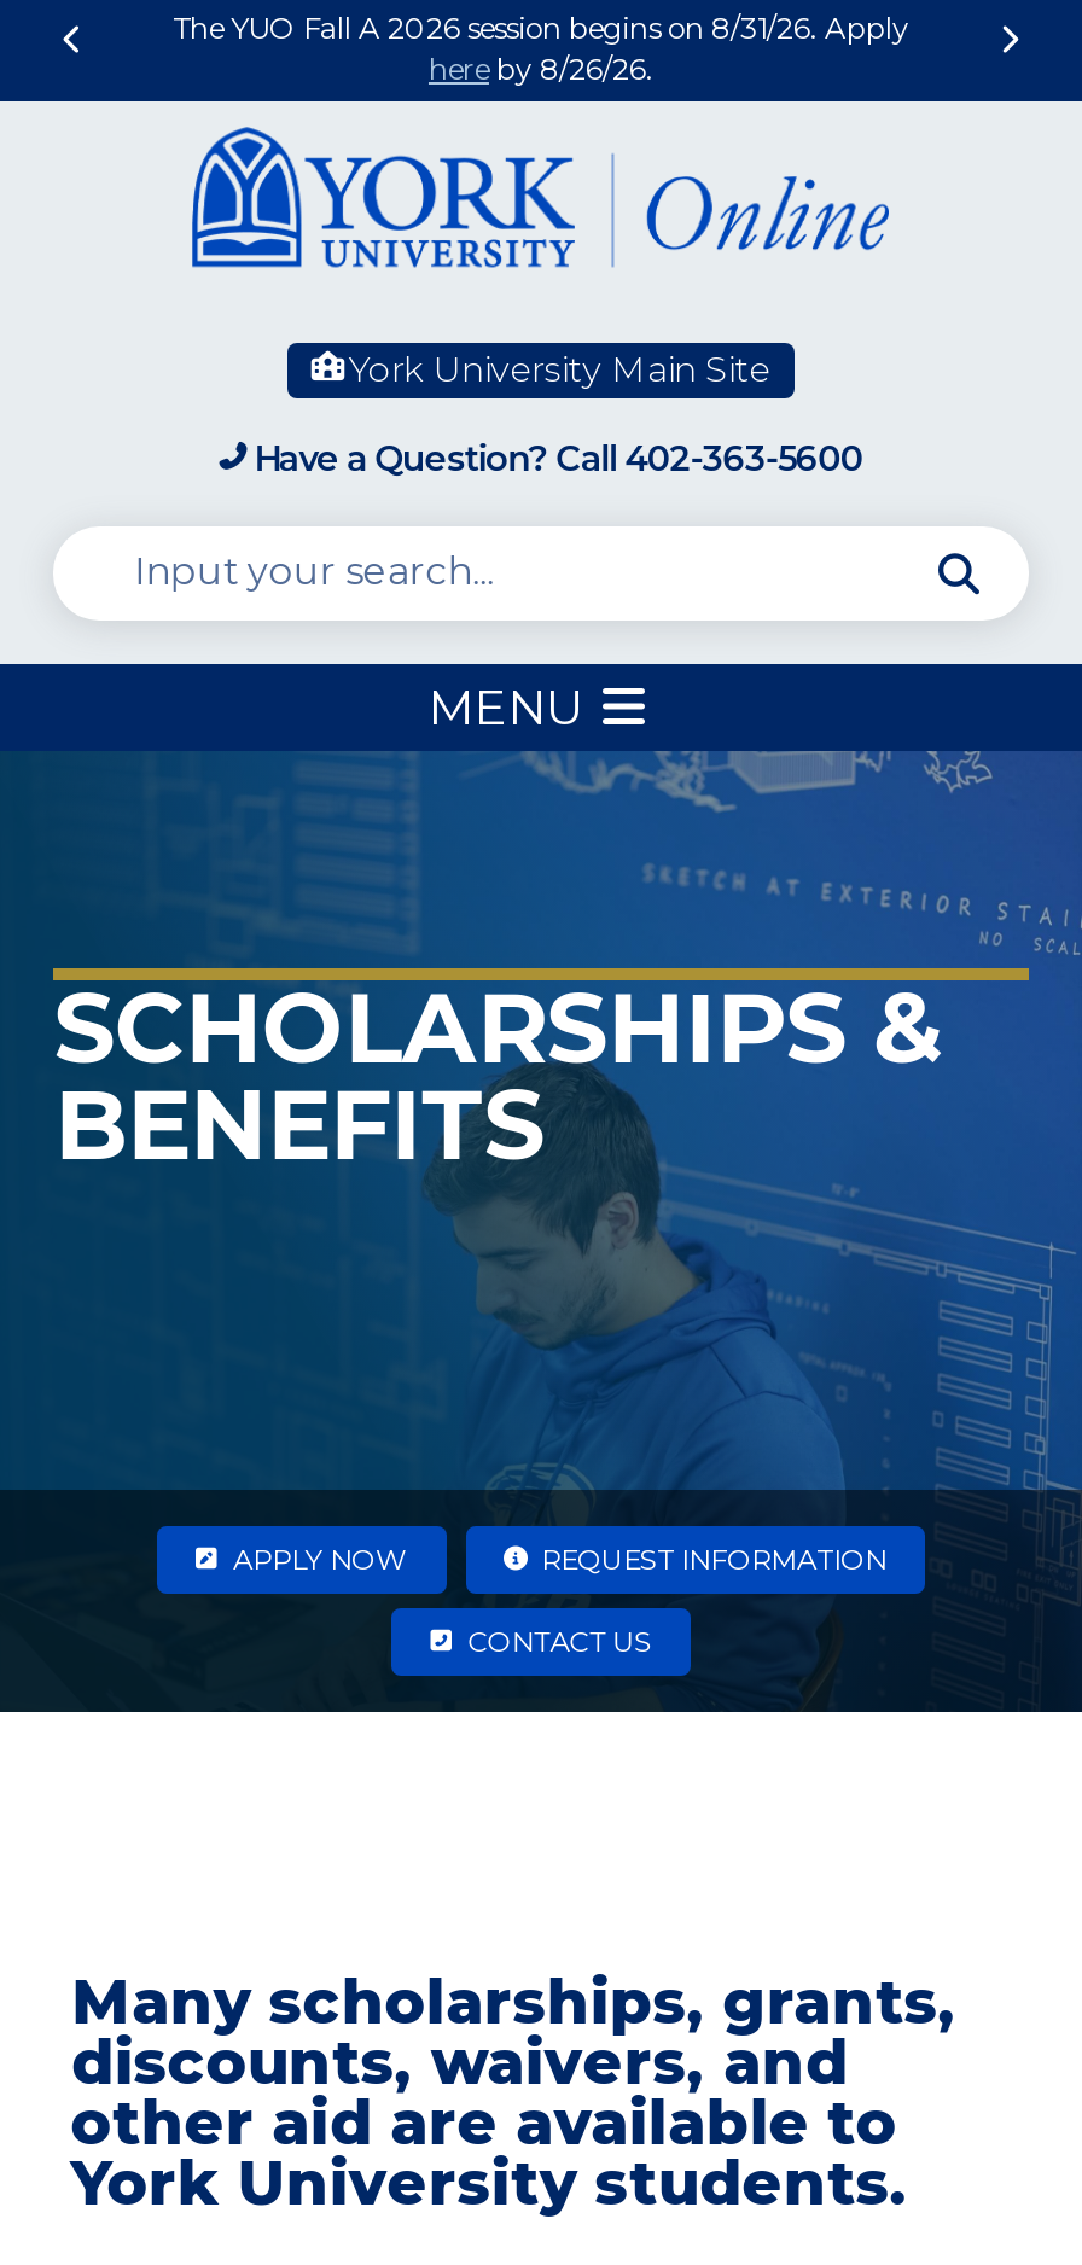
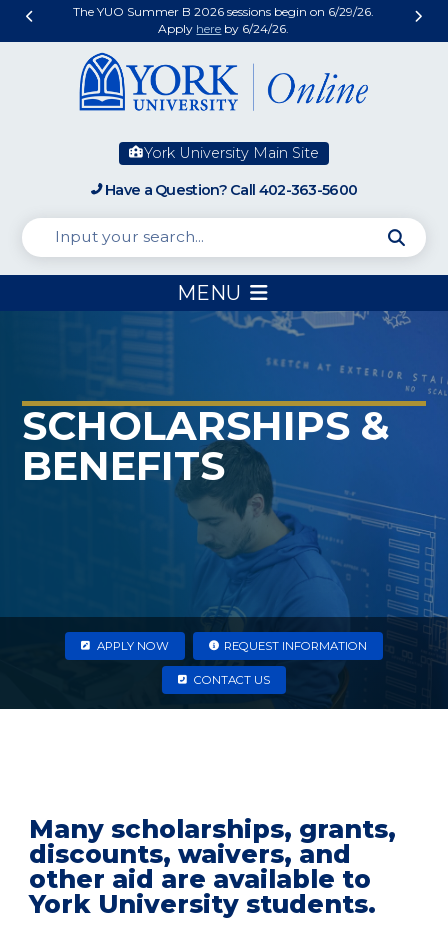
- The YUO Fall A 2026 session begins on 8/31/26. Apply
- here by 8/26/26.
+ The YUO Summer B 2026 sessions begin on 6/29/26.
+ Apply here by 6/24/26.
